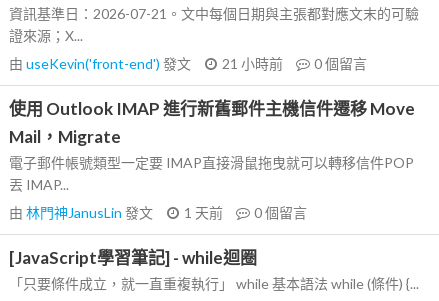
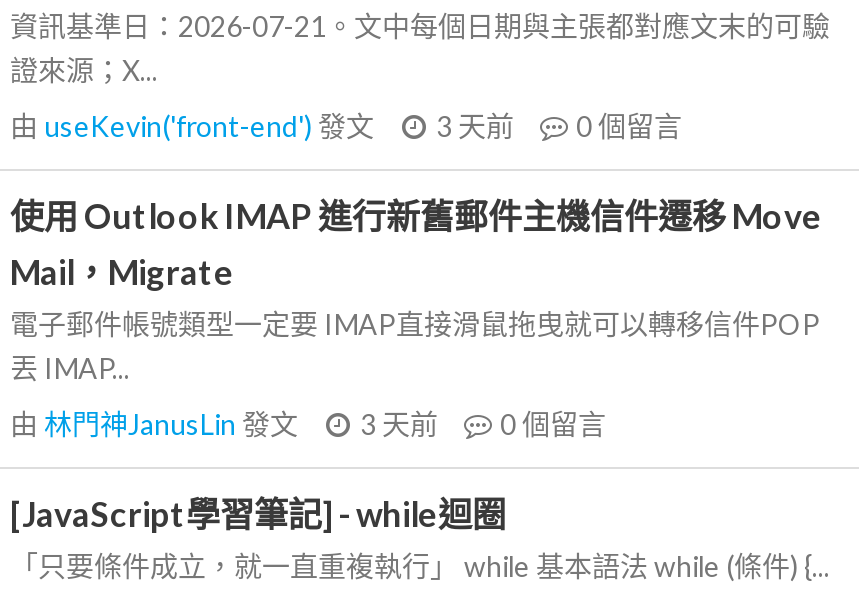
- 由useKevin('front-end')發文 21 小時前 0個留言
+ 由useKevin('front-end')發文 3 天前 0個留言

- 由林門神JanusLin發文 1 天前 0個留言
+ 由林門神JanusLin發文 3 天前 0個留言
